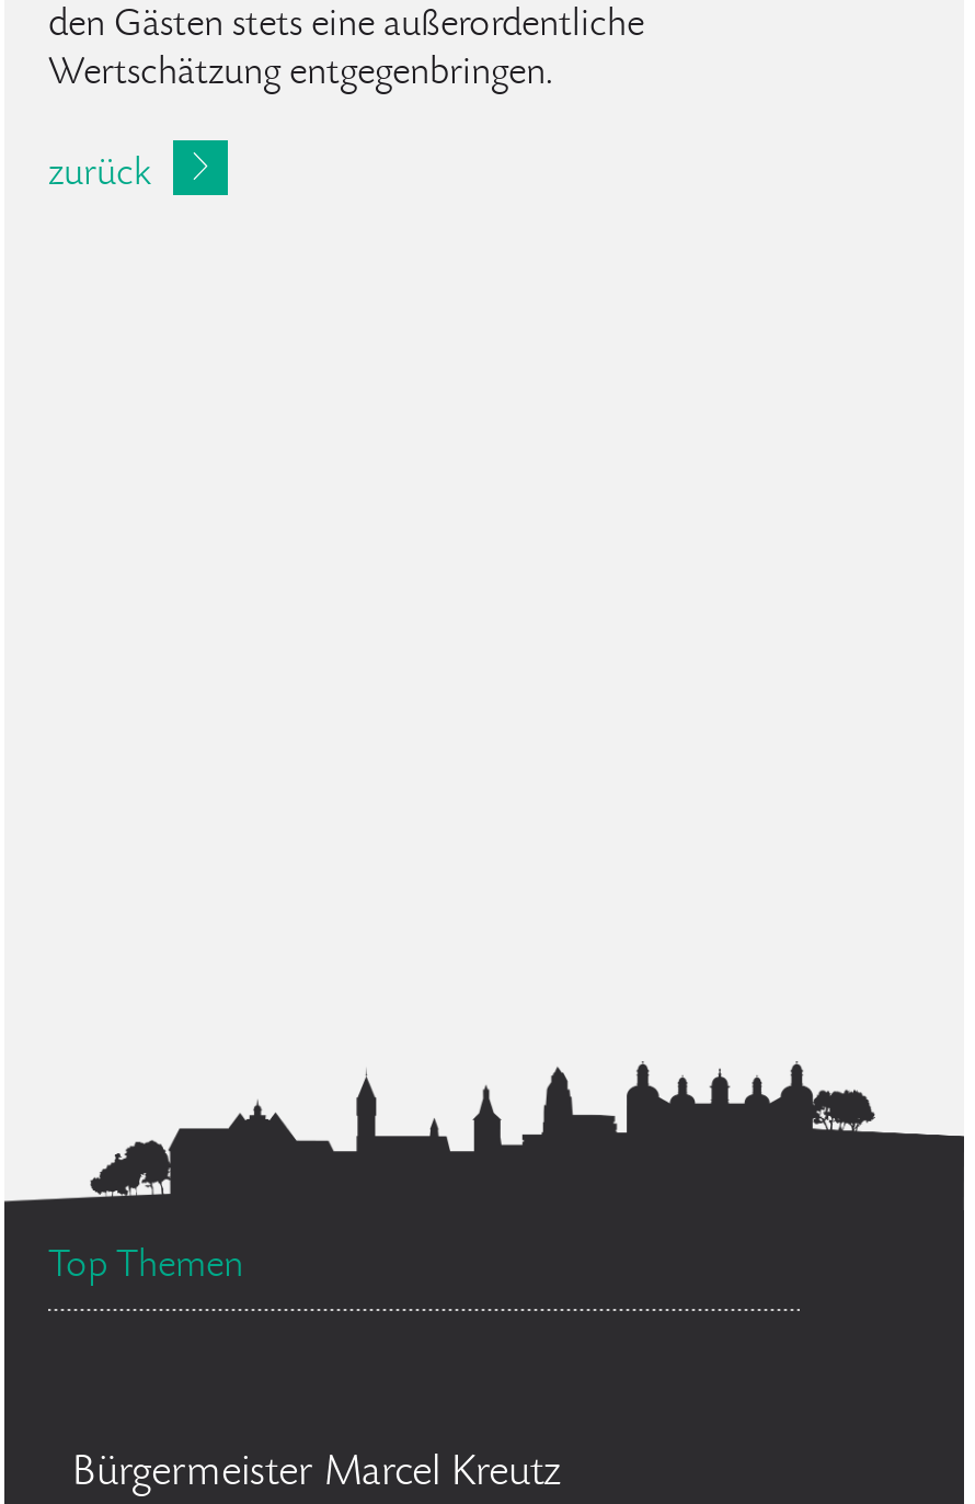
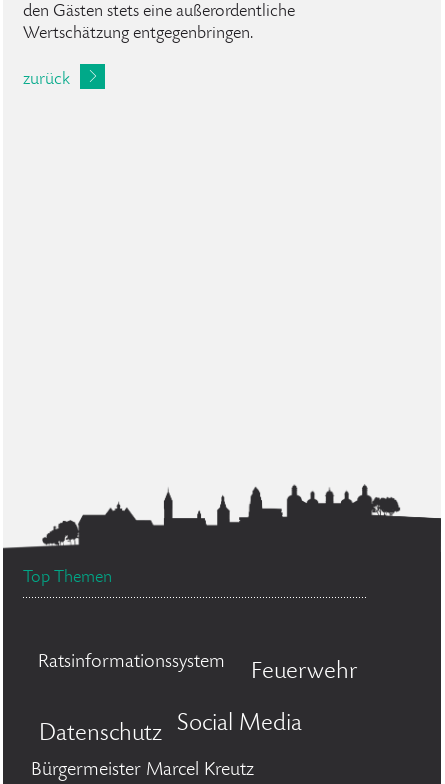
+ Ratsinformationssystem
+ Feuerwehr
+ Datenschutz Social Media
